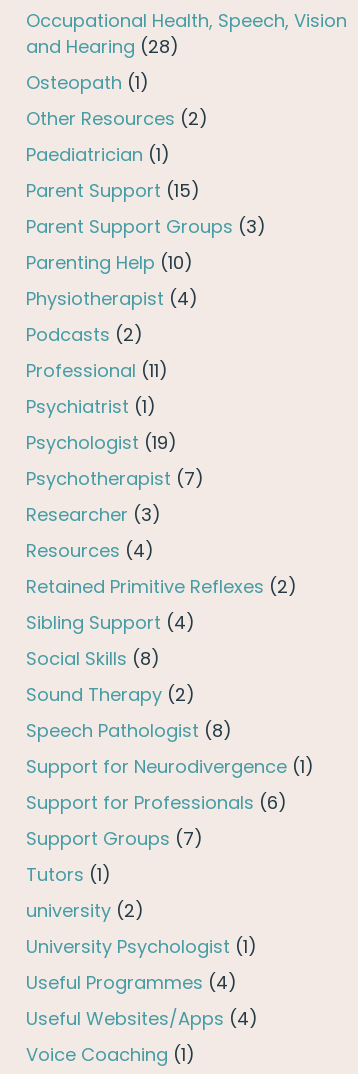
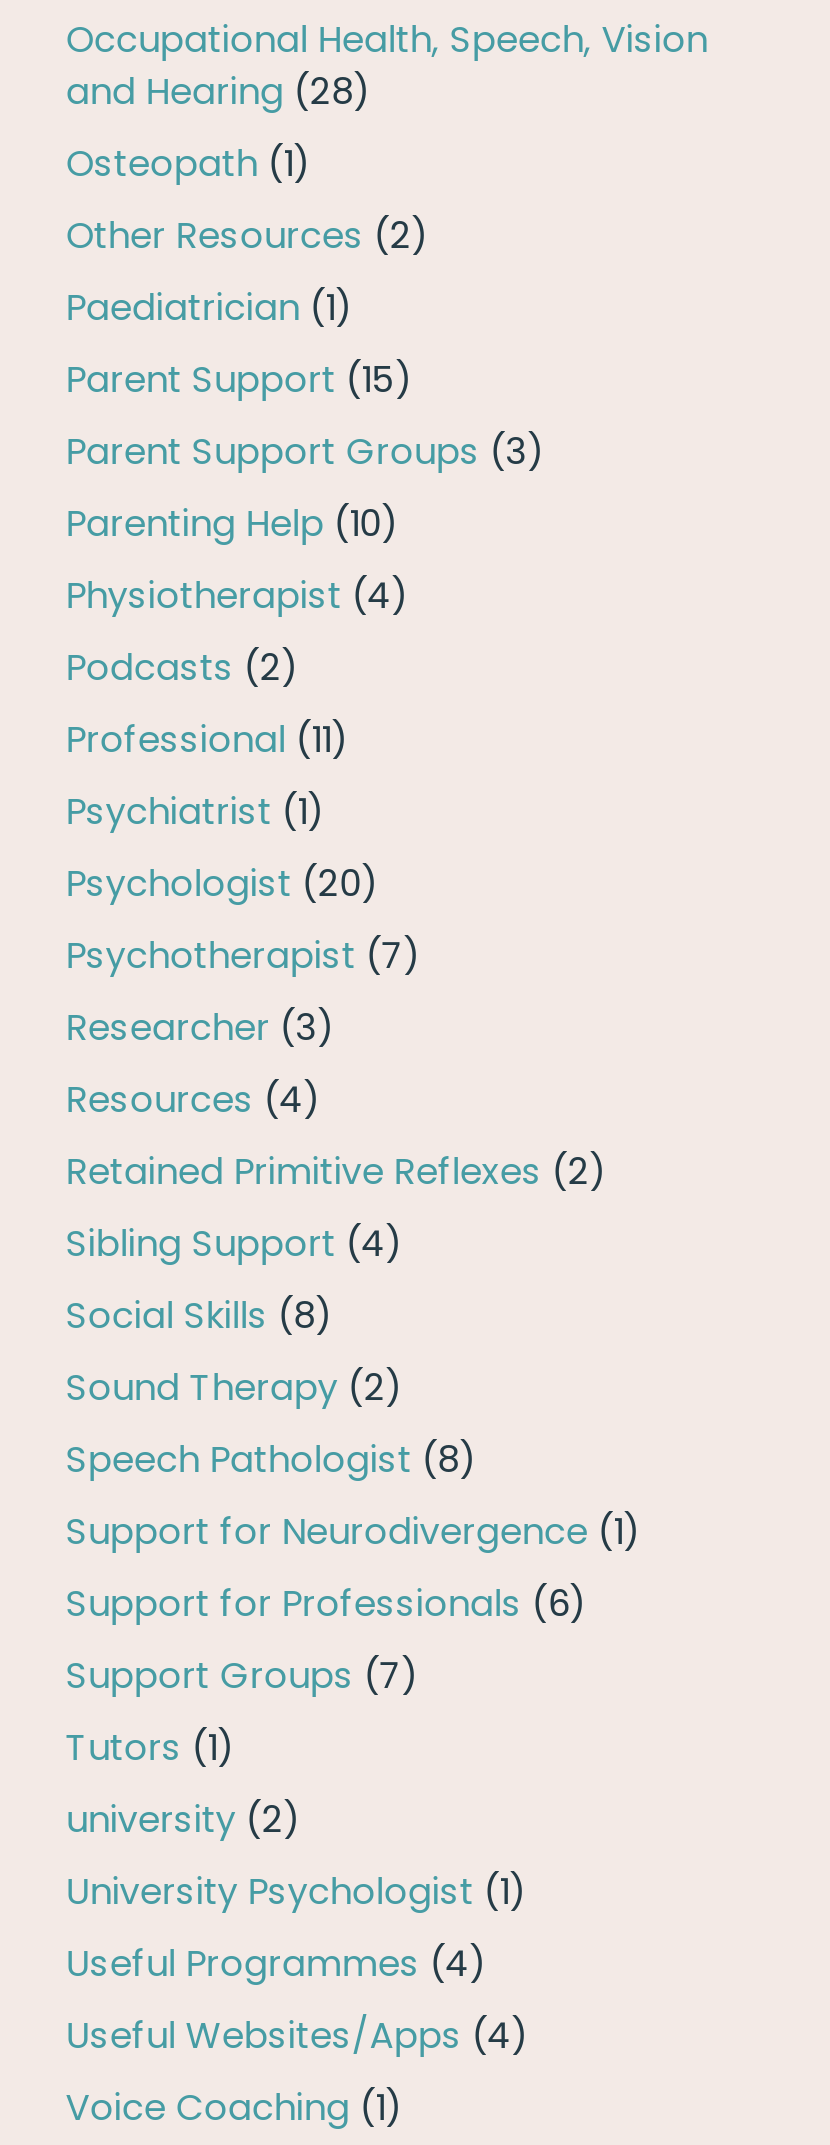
- Psychologist (19)
+ Psychologist (20)
